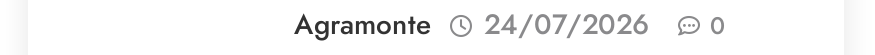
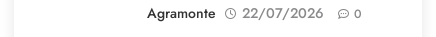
- Agramonte 24/07/2026 0
+ Agramonte 22/07/2026 0
